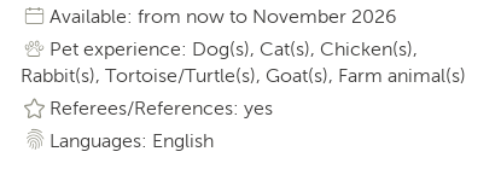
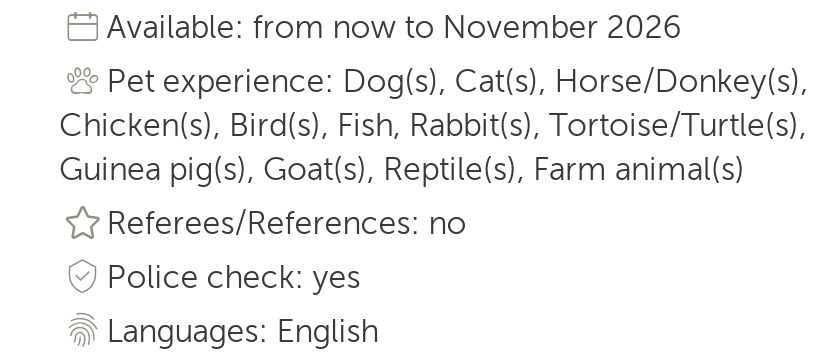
- Pet experience: Dog(s), Cat(s), Chicken(s),
- Rabbit(s), Tortoise/Turtle(s), Goat(s), Farm animal(s)
- Referees/References: yes
+ Pet experience: Dog(s), Cat(s), Horse/Donkey(s),
+ Chicken(s), Bird(s), Fish, Rabbit(s), Tortoise/Turtle(s),
+ Guinea pig(s), Goat(s), Reptile(s), Farm animal(s)
+ Referees/References: no
+ Police check: yes
